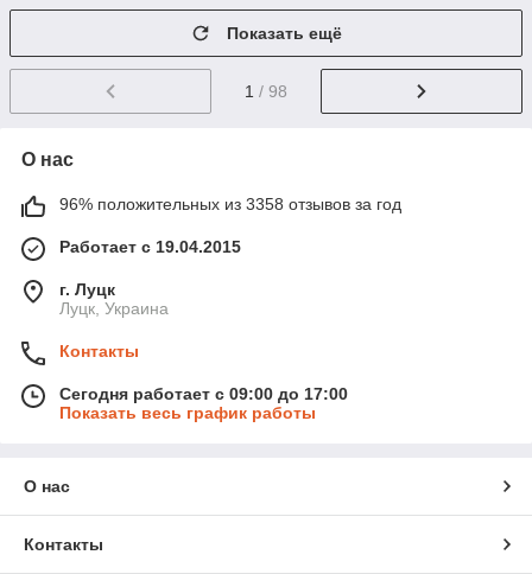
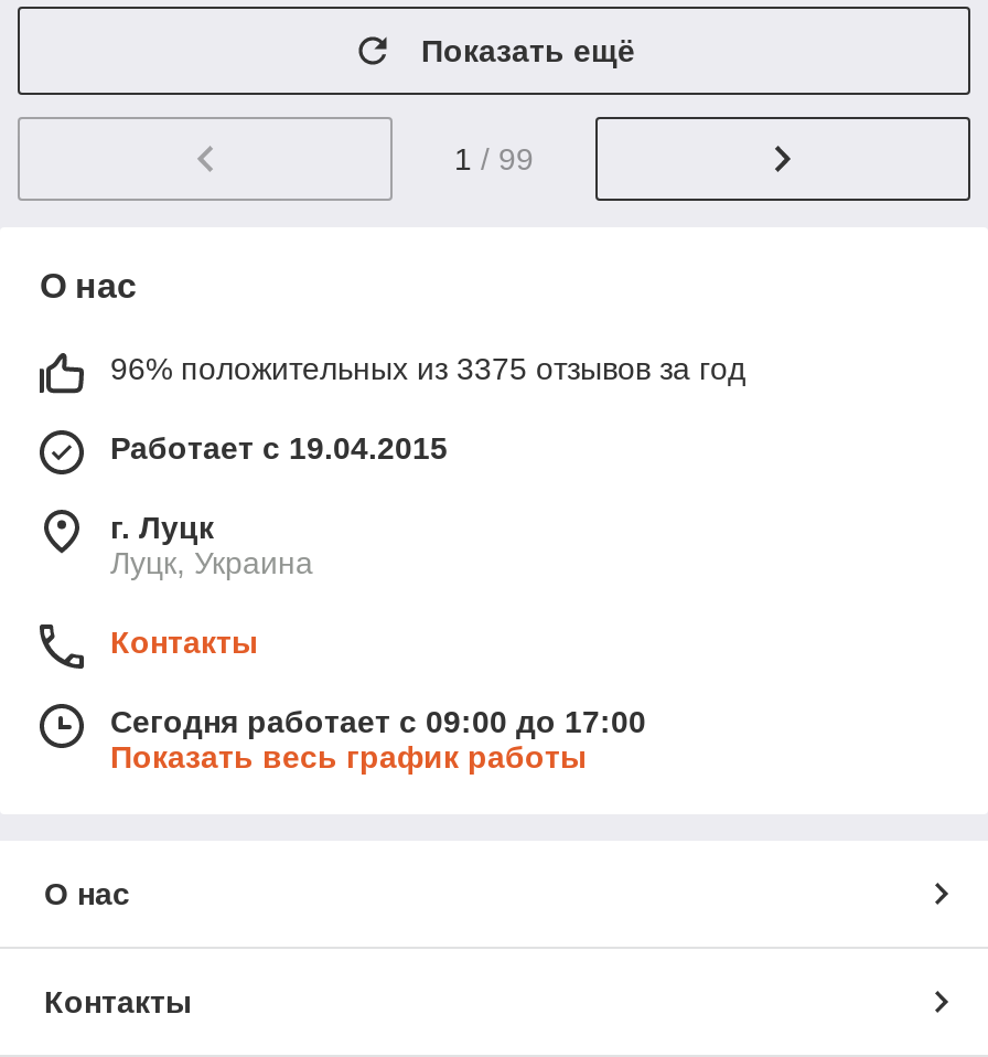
- 1 / 98
+ 1 / 99

- 96% положительных из 3358 отзывов за год
+ 96% положительных из 3375 отзывов за год
